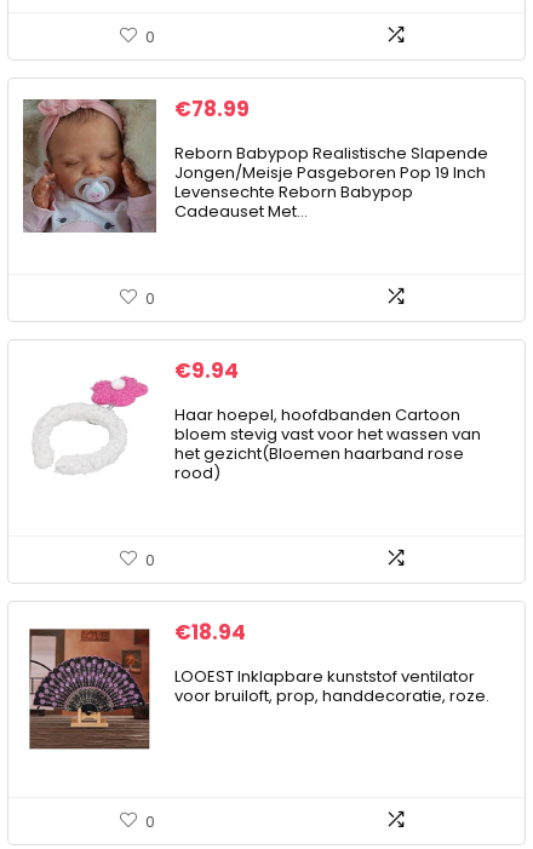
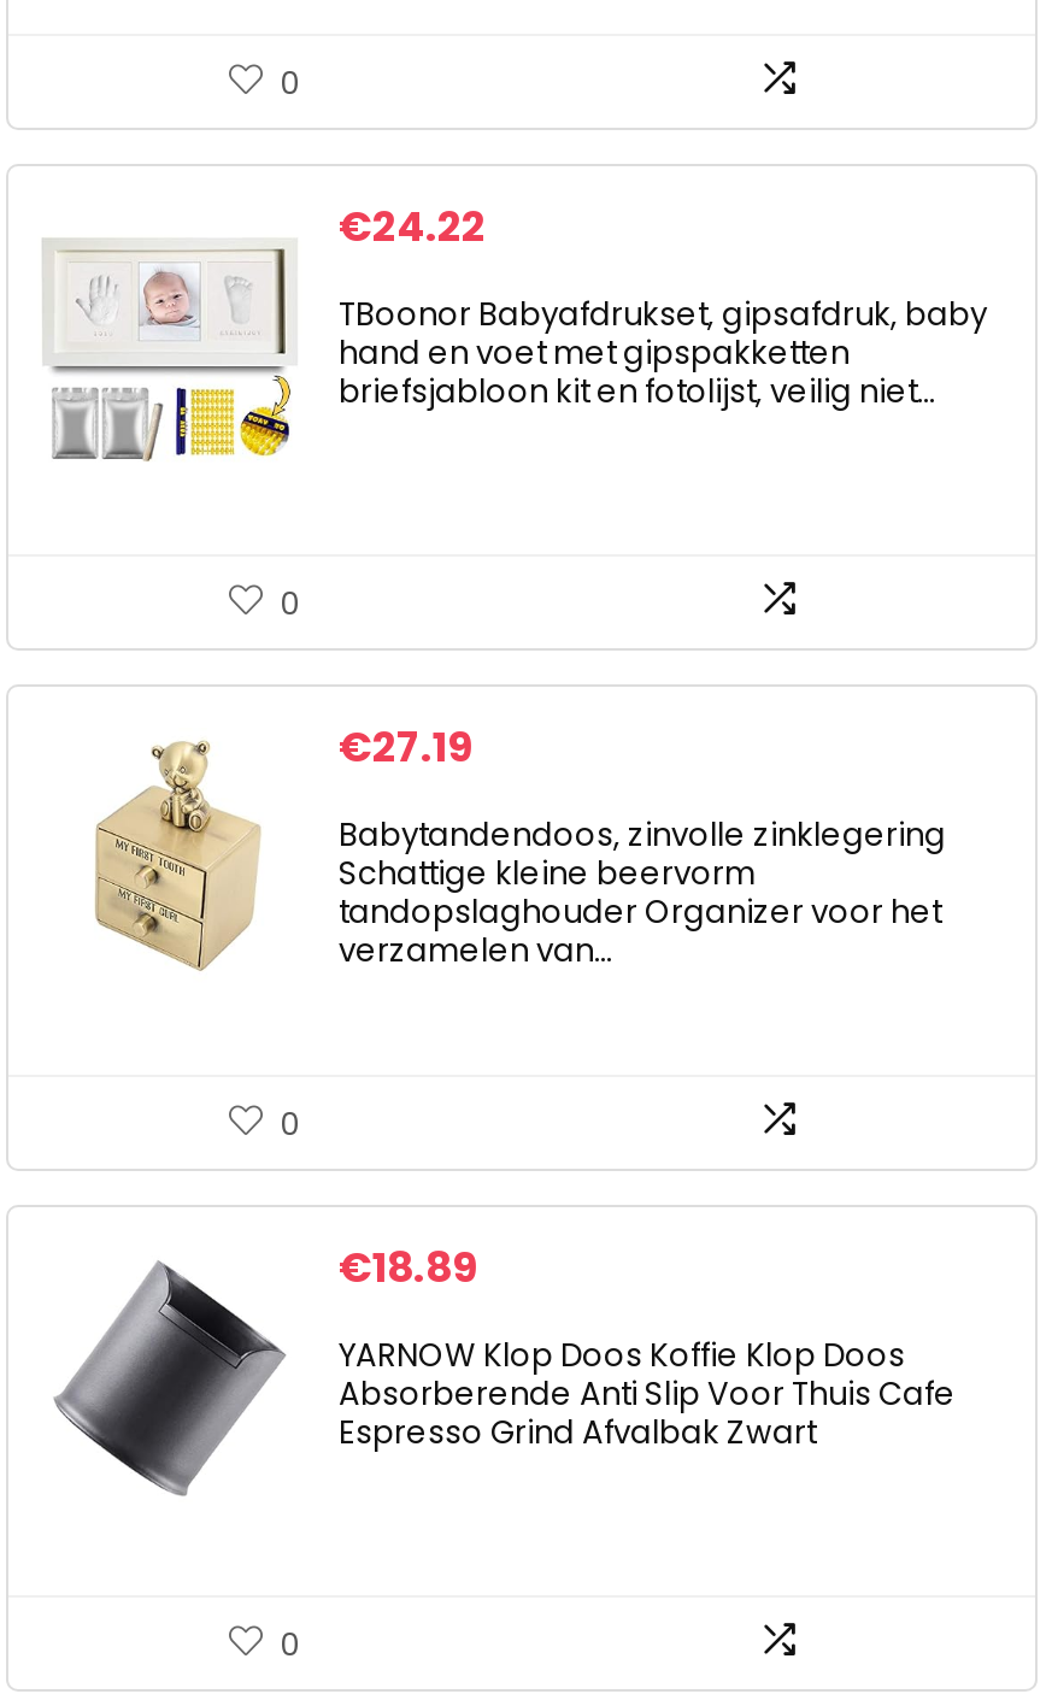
- [image]
- €78.99
+ [image]
+ €24.22

- Reborn Babypop Realistische Slapende
- Jongen/Meisje Pasgeboren Pop 19 Inch
- Levensechte Reborn Babypop
- Cadeauset Met…
+ TBoonor Babyafdrukset, gipsafdruk, baby
+ hand en voet met gipspakketten
+ briefsjabloon kit en fotolijst, veilig niet…

- [image]
- €9.94
+ [image]
+ €27.19

- Haar hoepel, hoofdbanden Cartoon
- bloem stevig vast voor het wassen van
- het gezicht(Bloemen haarband rose
- rood)
+ Babytandendoos, zinvolle zinklegering
+ Schattige kleine beervorm
+ tandopslaghouder Organizer voor het
+ verzamelen van…

- [image]
- €18.94
+ [image]
+ €18.89

- LOOEST Inklapbare kunststof ventilator
- voor bruiloft, prop, handdecoratie, roze.
+ YARNOW Klop Doos Koffie Klop Doos
+ Absorberende Anti Slip Voor Thuis Cafe
+ Espresso Grind Afvalbak Zwart
